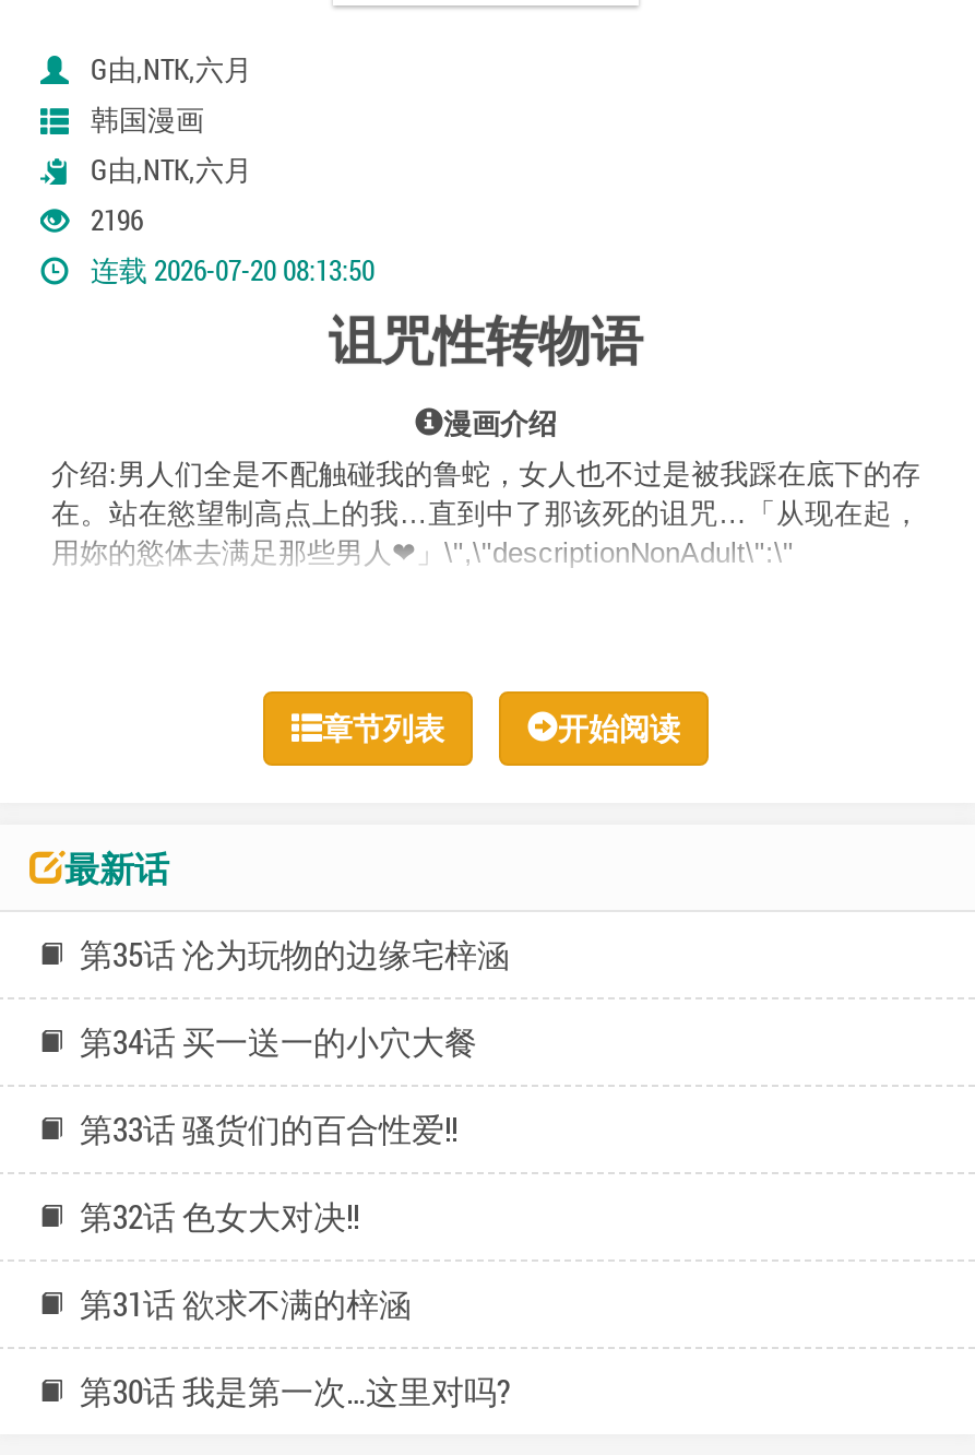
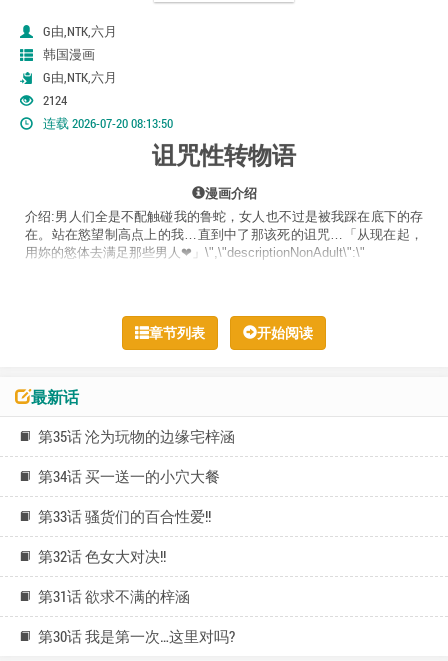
- 2196
+ 2124
